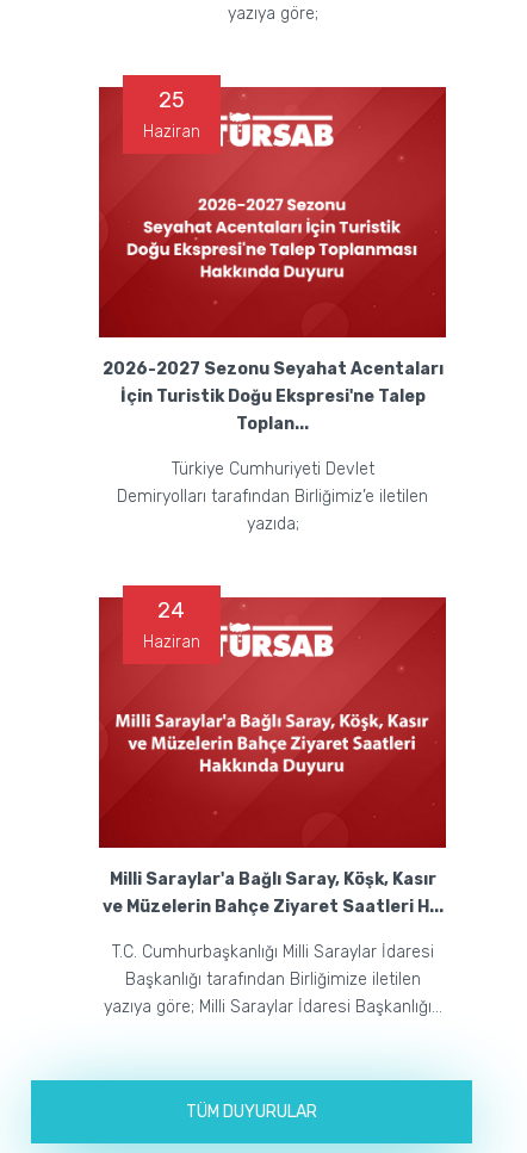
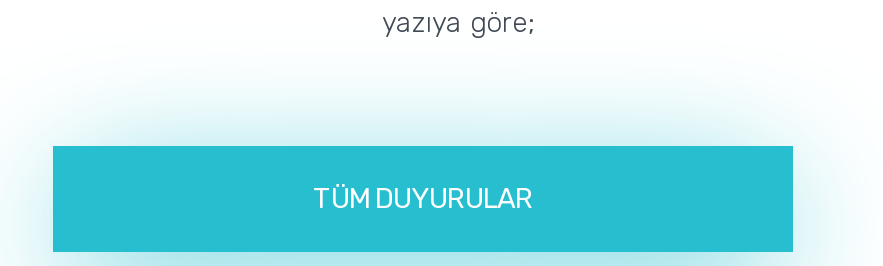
- [image]
- 25
- Haziran

- 2026-2027 Sezonu Seyahat Acentaları
- İçin Turistik Doğu Ekspresi'ne Talep
- Toplan...
- Türkiye Cumhuriyeti Devlet
- Demiryolları tarafından Birliğimiz’e iletilen
- yazıda;

- [image]
- 24
- Haziran

- Milli Saraylar'a Bağlı Saray, Köşk, Kasır
- ve Müzelerin Bahçe Ziyaret Saatleri H...
- T.C. Cumhurbaşkanlığı Milli Saraylar İdaresi
- Başkanlığı tarafından Birliğimize iletilen
- yazıya göre; Milli Saraylar İdaresi Başkanlığı...
